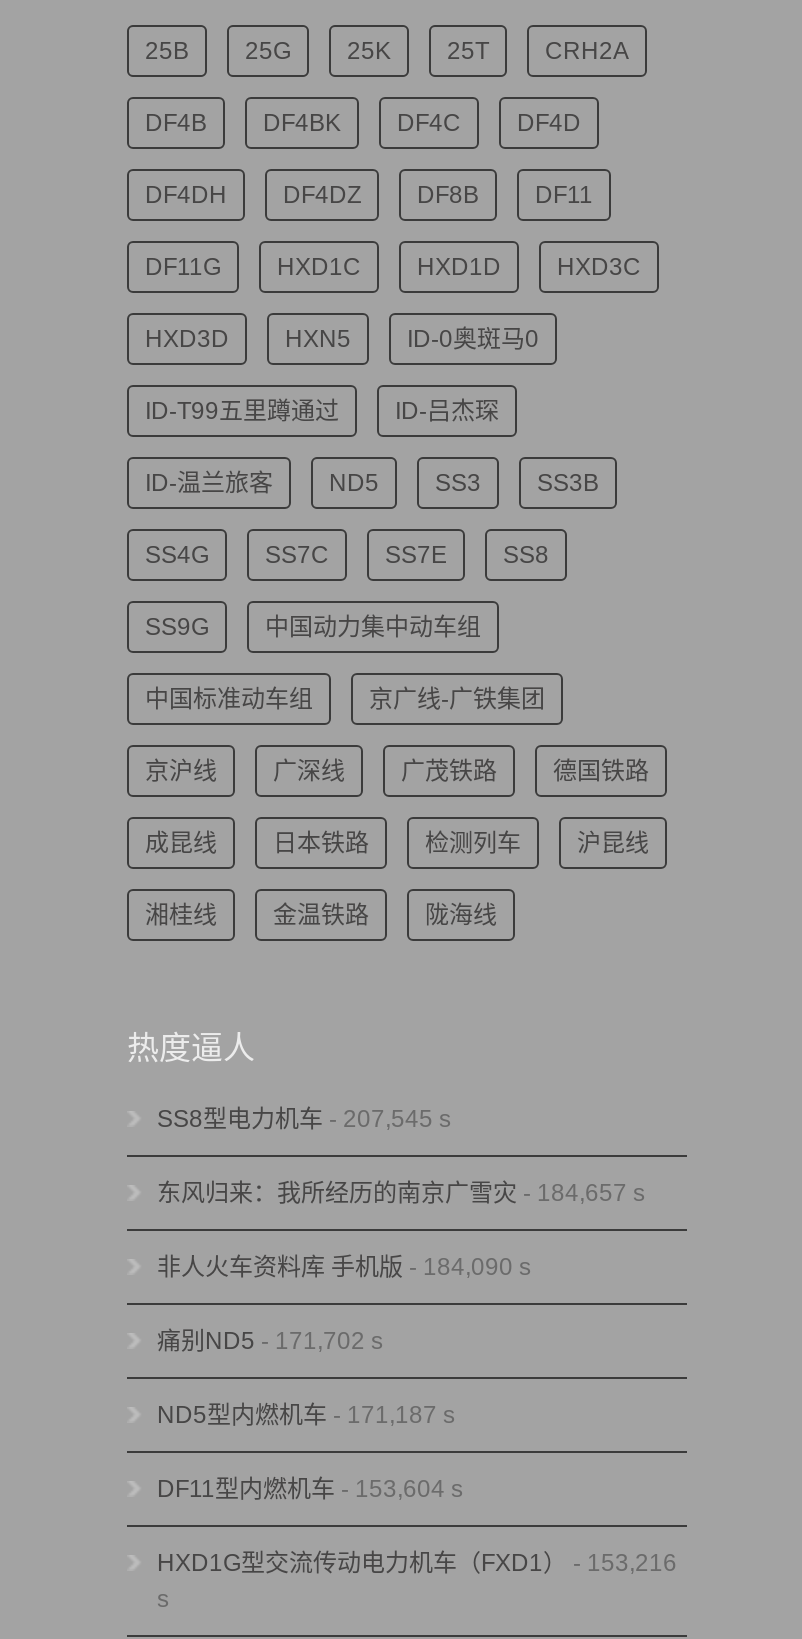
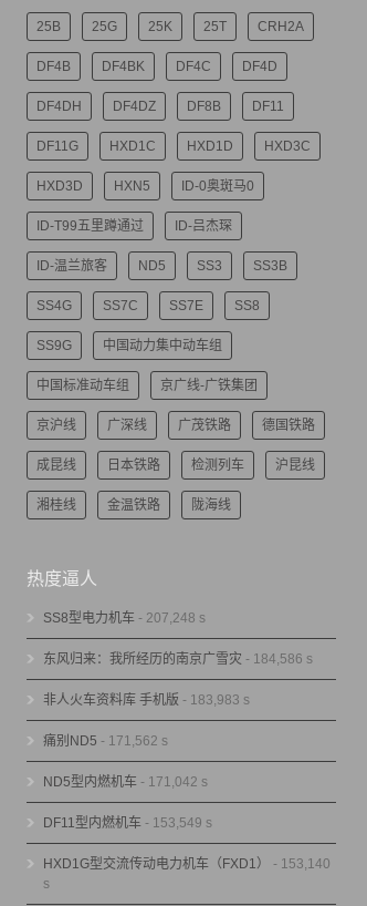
- SS8型电力机车- 207,545 s
+ SS8型电力机车- 207,248 s

- 东风归来：我所经历的南京广雪灾- 184,657 s
+ 东风归来：我所经历的南京广雪灾- 184,586 s

- 非人火车资料库 手机版- 184,090 s
+ 非人火车资料库 手机版- 183,983 s

- 痛别ND5 - 171,702 s
+ 痛别ND5 - 171,562 s

- ND5型内燃机车- 171,187 s
+ ND5型内燃机车- 171,042 s

- DF11型内燃机车- 153,604 s
+ DF11型内燃机车- 153,549 s

- HXD1G型交流传动电力机车（FXD1）- 153,216
+ HXD1G型交流传动电力机车（FXD1）- 153,140
